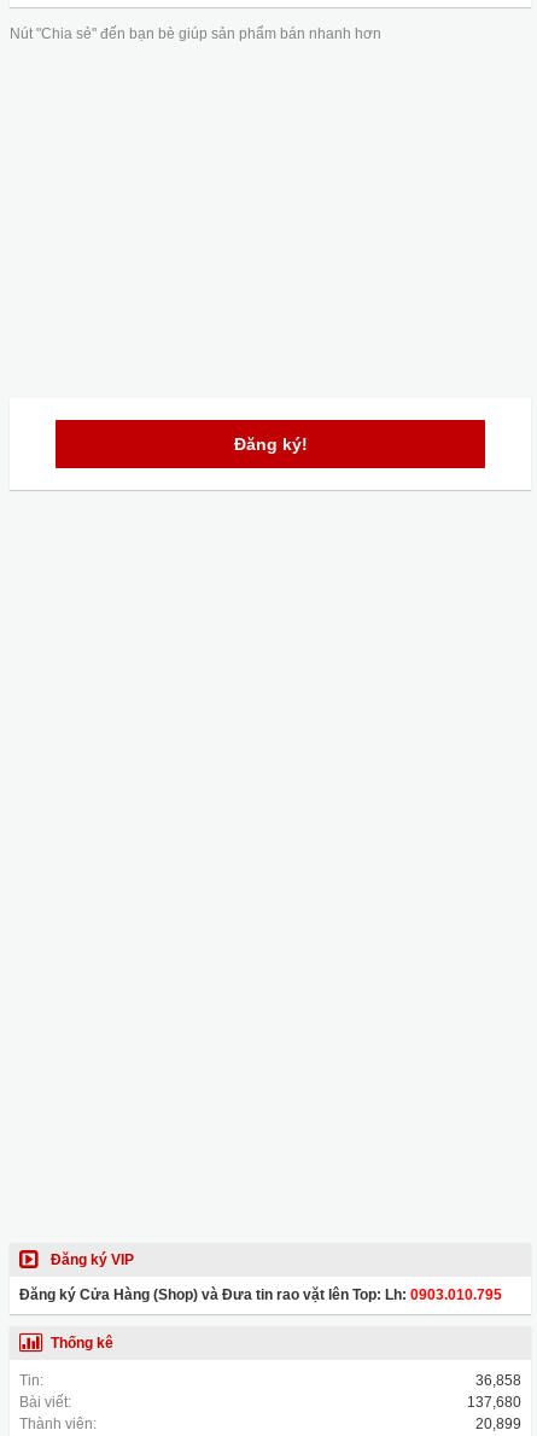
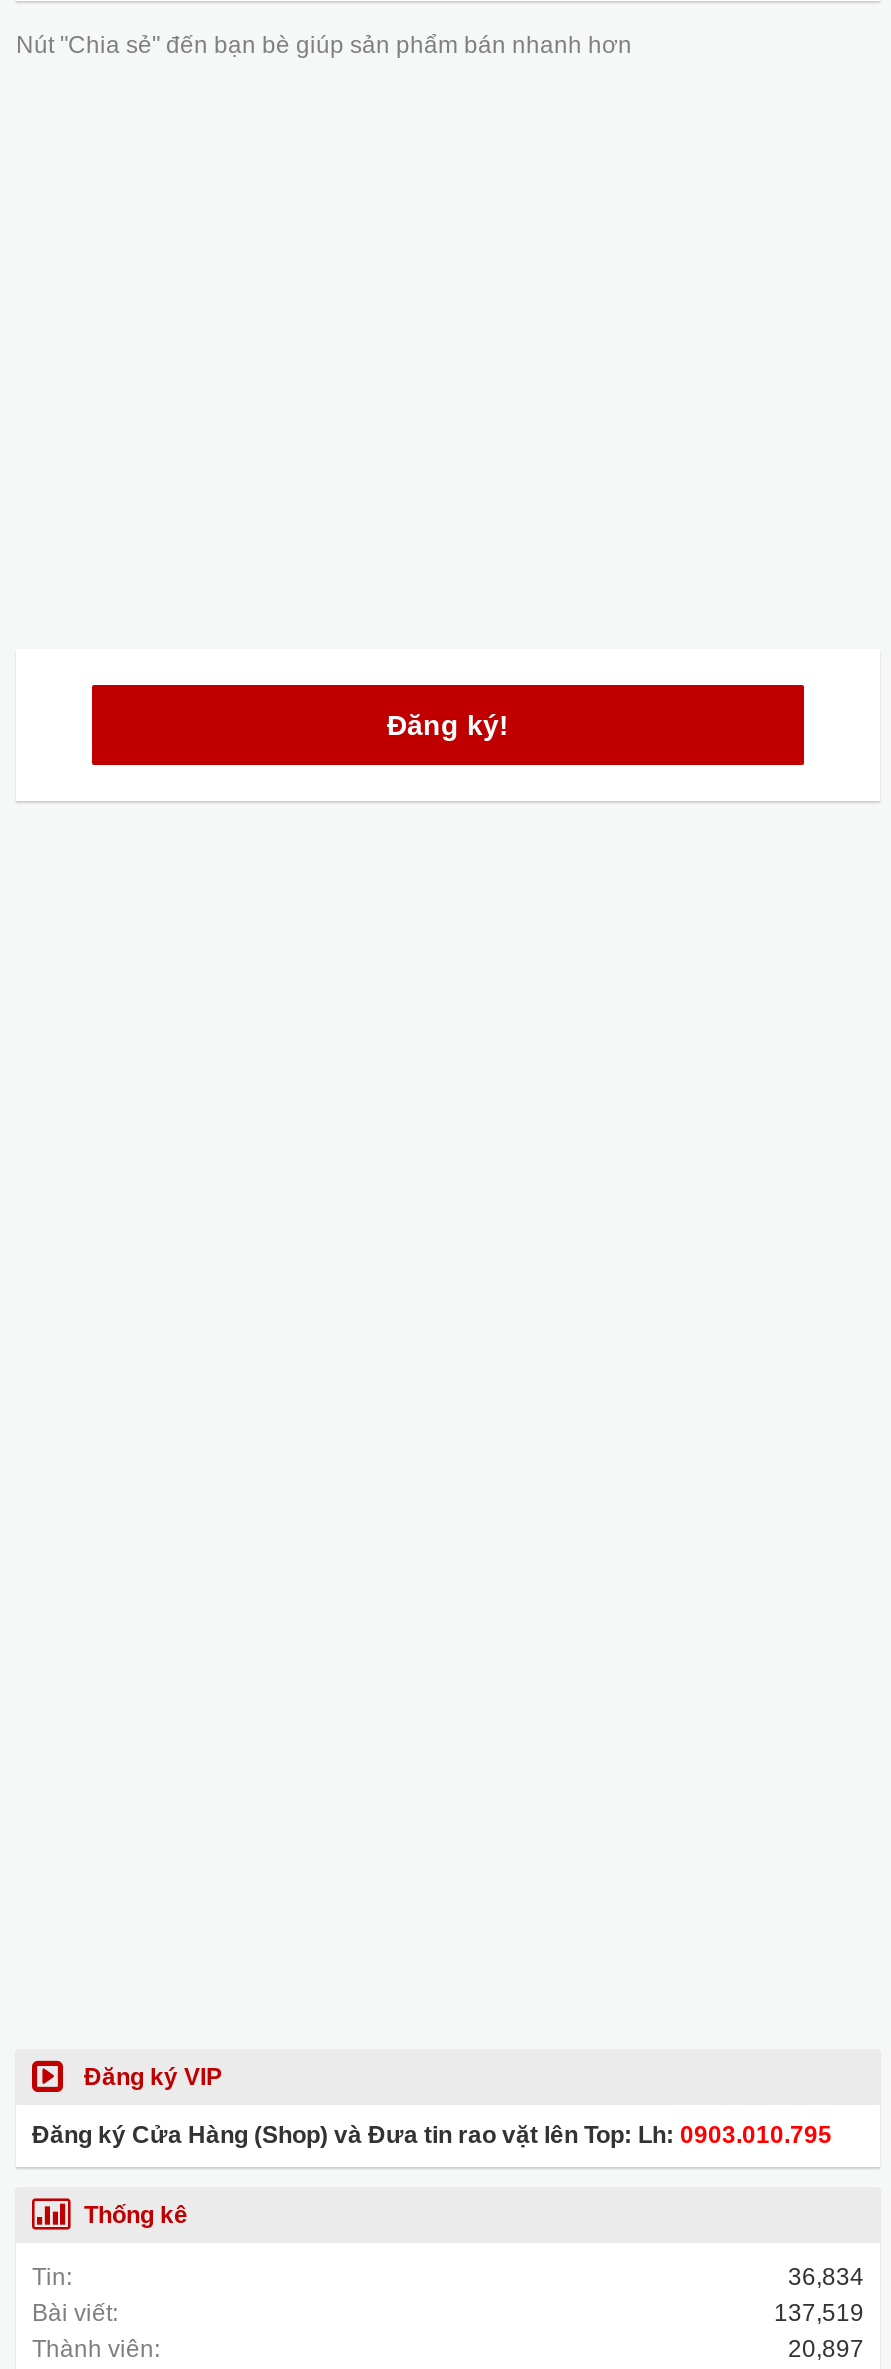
- 36,858
+ 36,834

- 137,680
+ 137,519

- 20,899
+ 20,897
